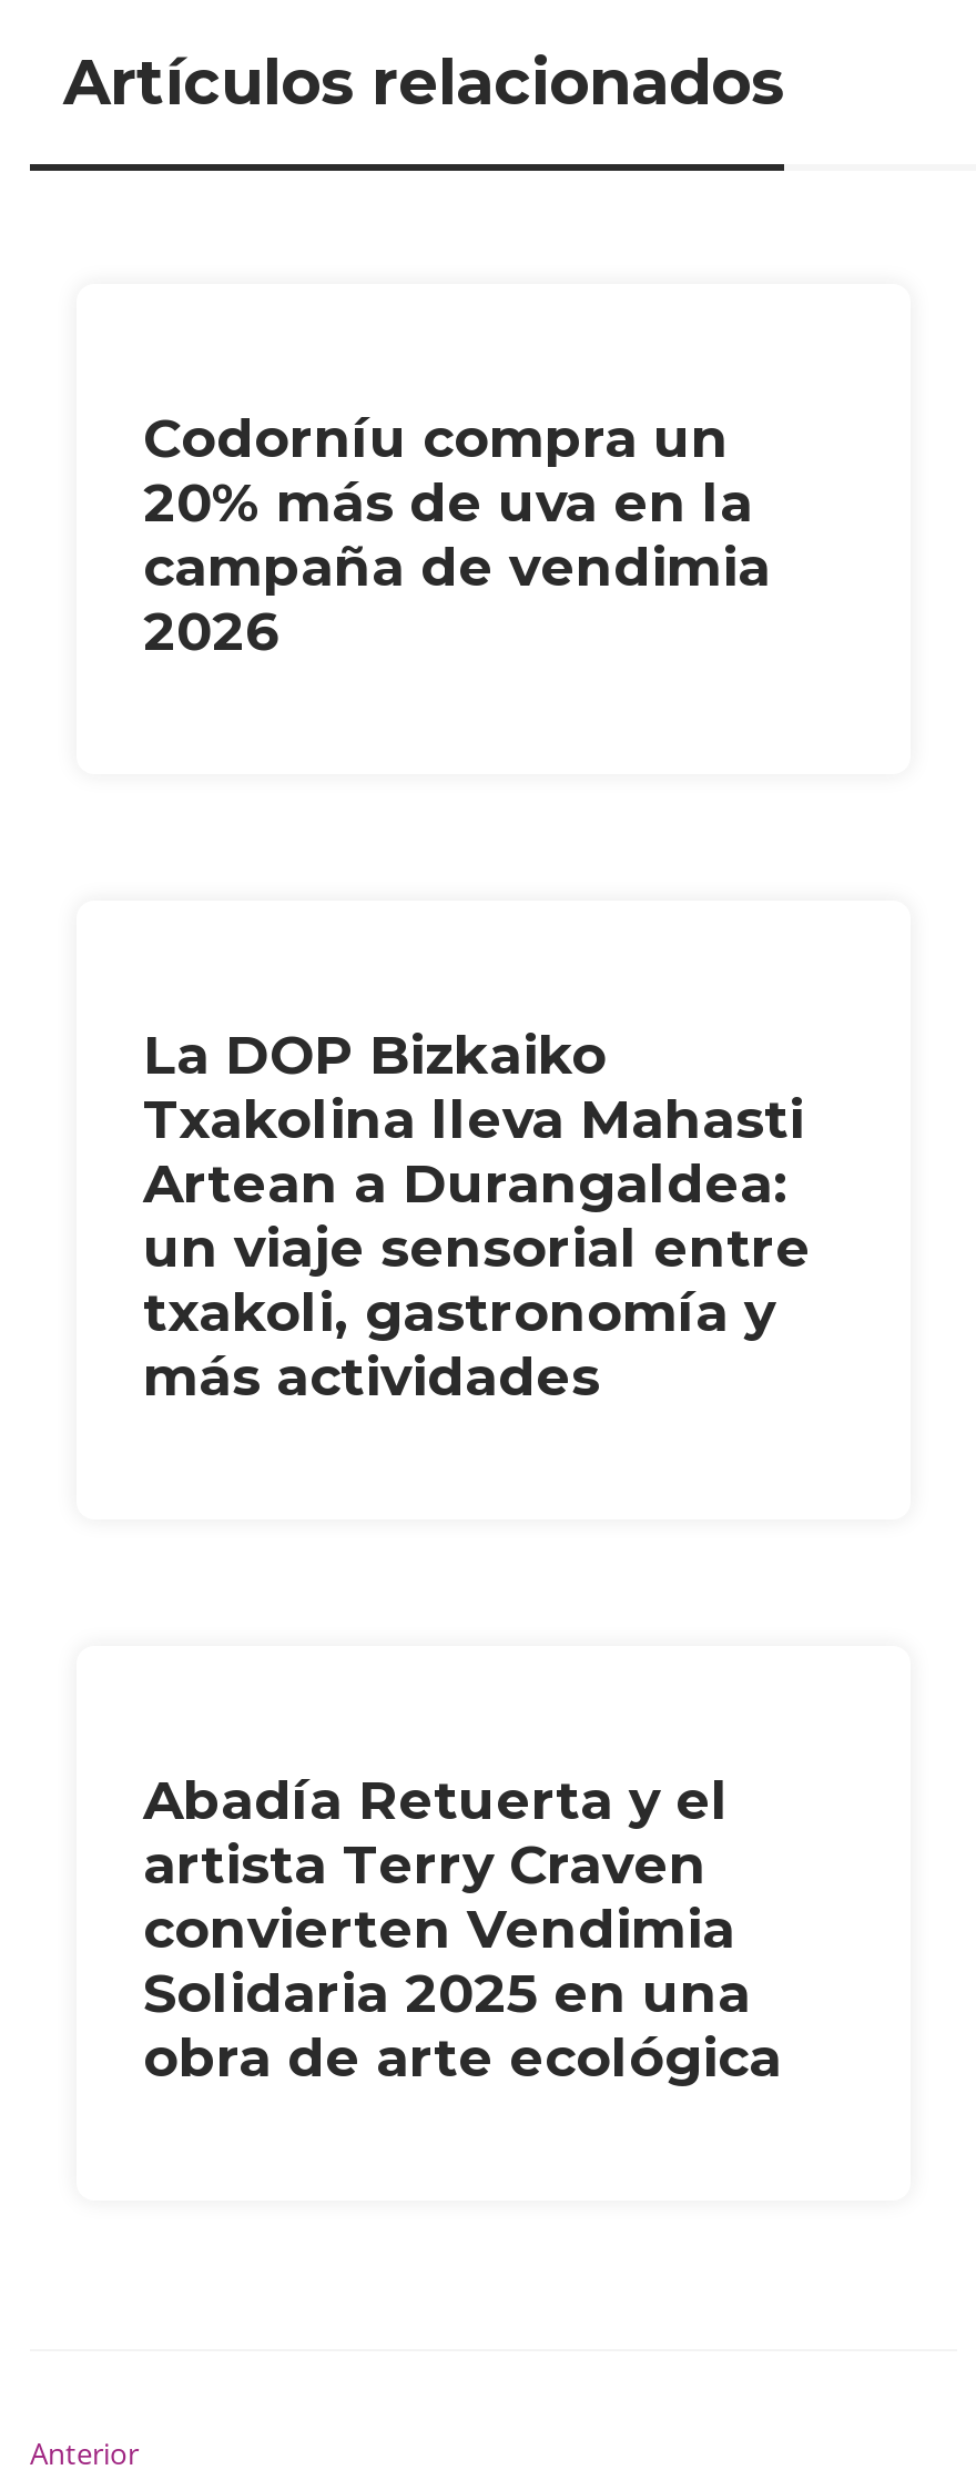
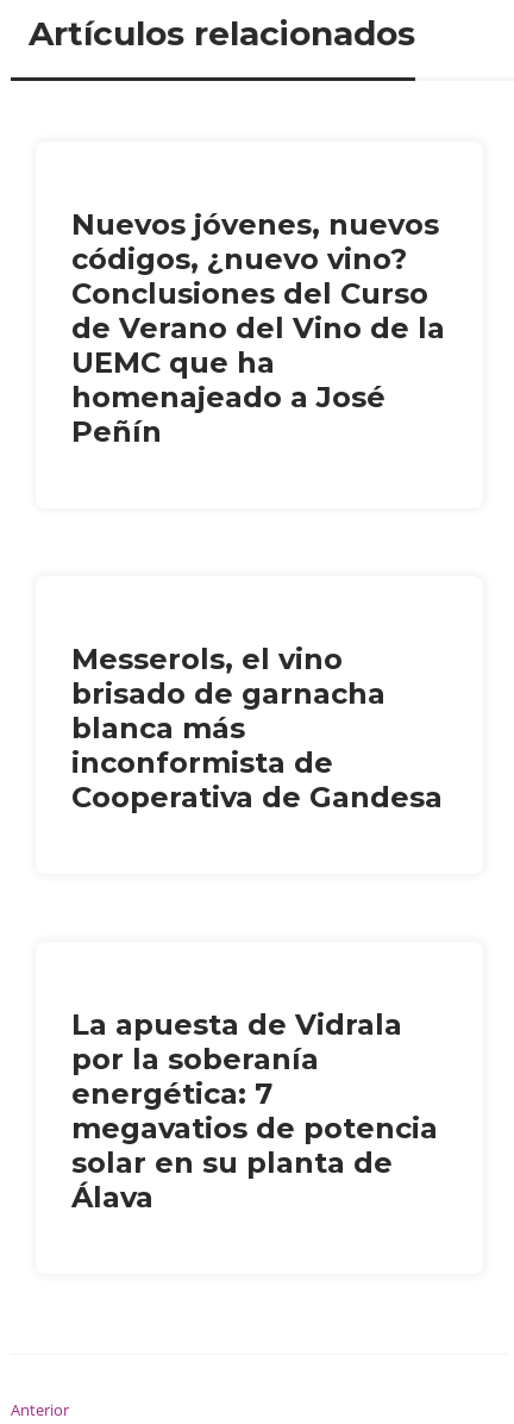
- Codorníu compra un
- 20% más de uva en la
- campaña de vendimia
- 2026
+ Nuevos jóvenes, nuevos
+ códigos, ¿nuevo vino?
+ Conclusiones del Curso
+ de Verano del Vino de la
+ UEMC que ha
+ homenajeado a José
+ Peñín

- La DOP Bizkaiko
- Txakolina lleva Mahasti
- Artean a Durangaldea:
- un viaje sensorial entre
- txakoli, gastronomía y
- más actividades
+ Messerols, el vino
+ brisado de garnacha
+ blanca más
+ inconformista de
+ Cooperativa de Gandesa

- Abadía Retuerta y el
- artista Terry Craven
- convierten Vendimia
- Solidaria 2025 en una
- obra de arte ecológica
+ La apuesta de Vidrala
+ por la soberanía
+ energética: 7
+ megavatios de potencia
+ solar en su planta de
+ Álava
